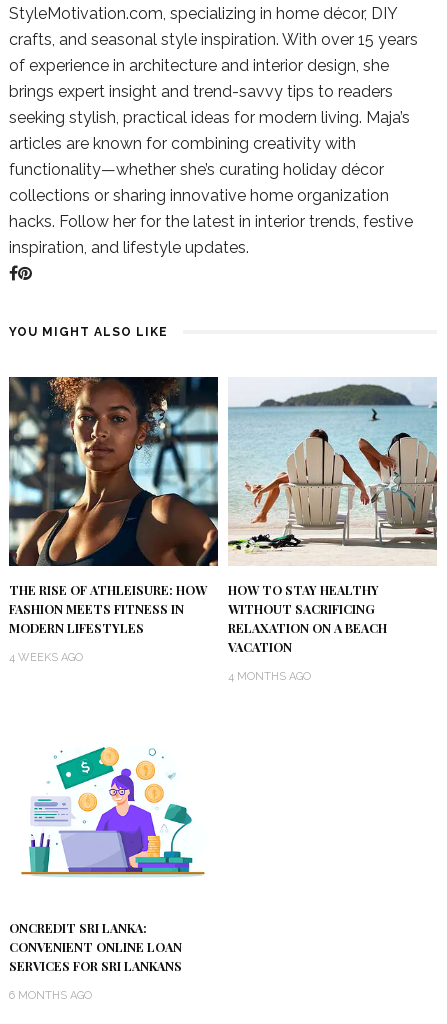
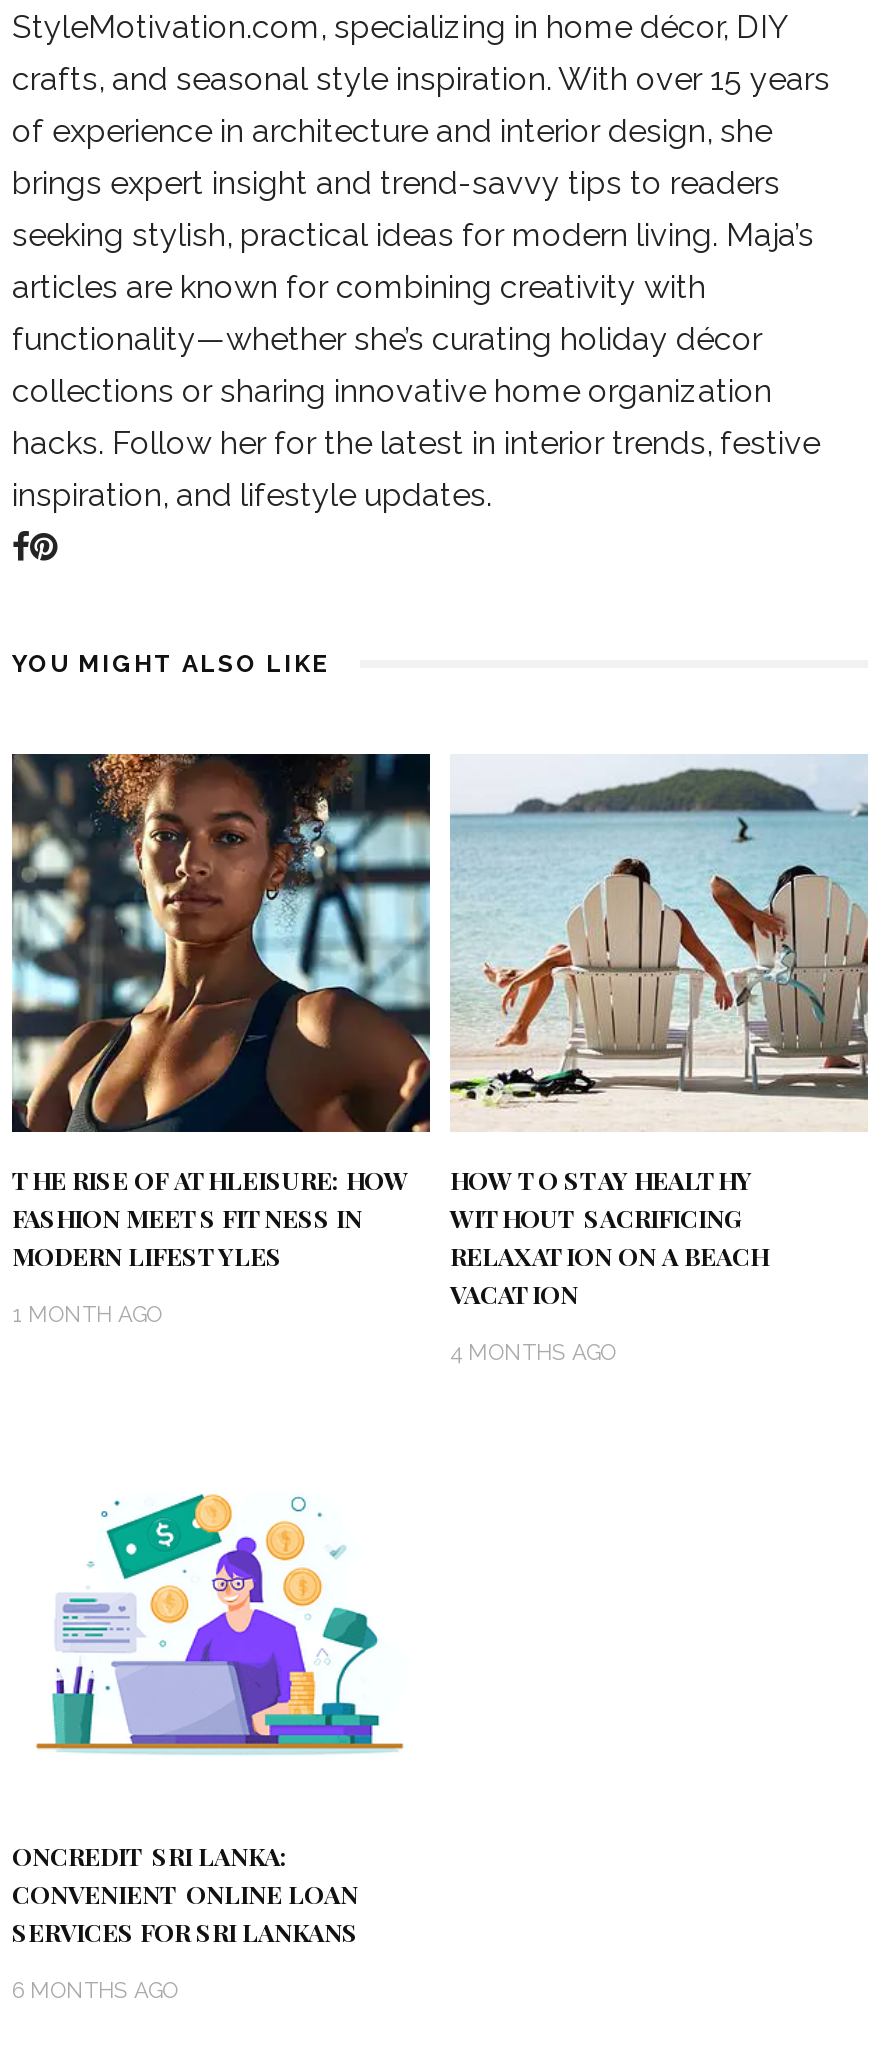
- 4 WEEKS AGO
+ 1 MONTH AGO
